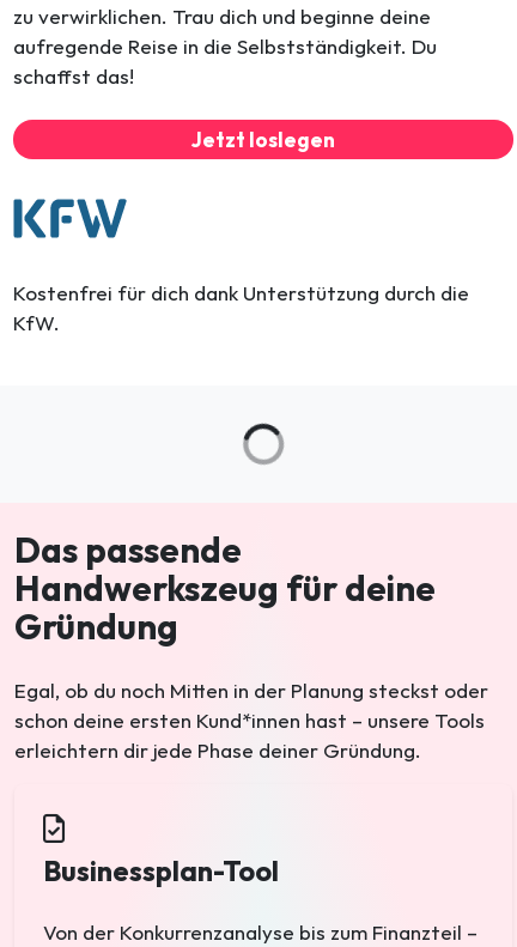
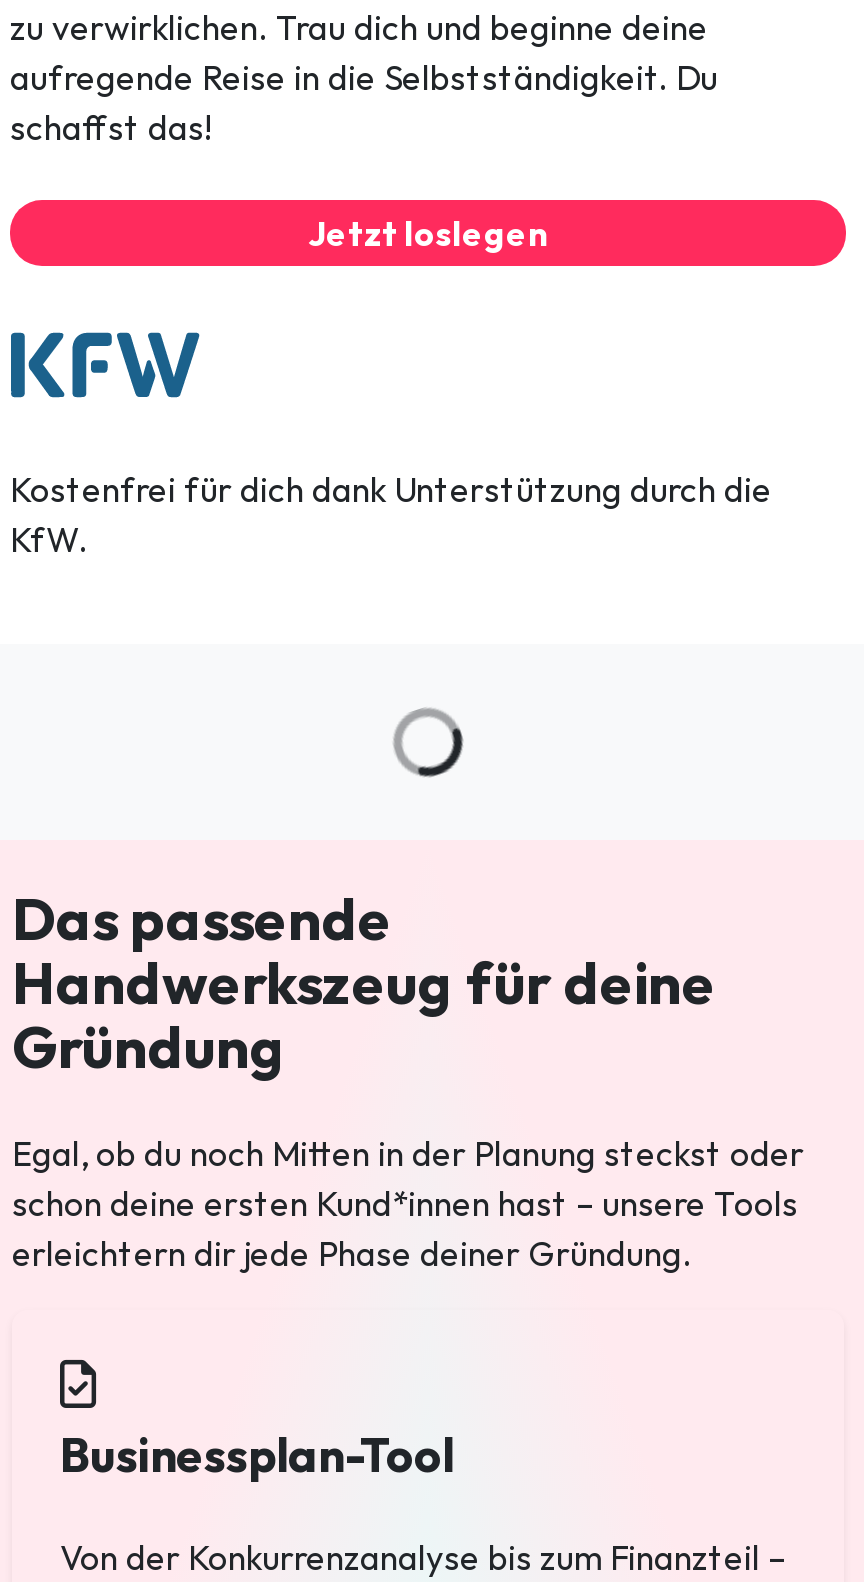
- [image]
+ [image]
